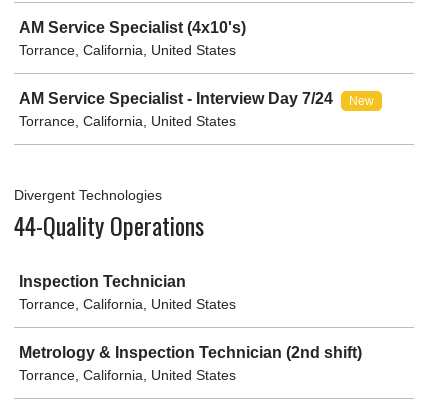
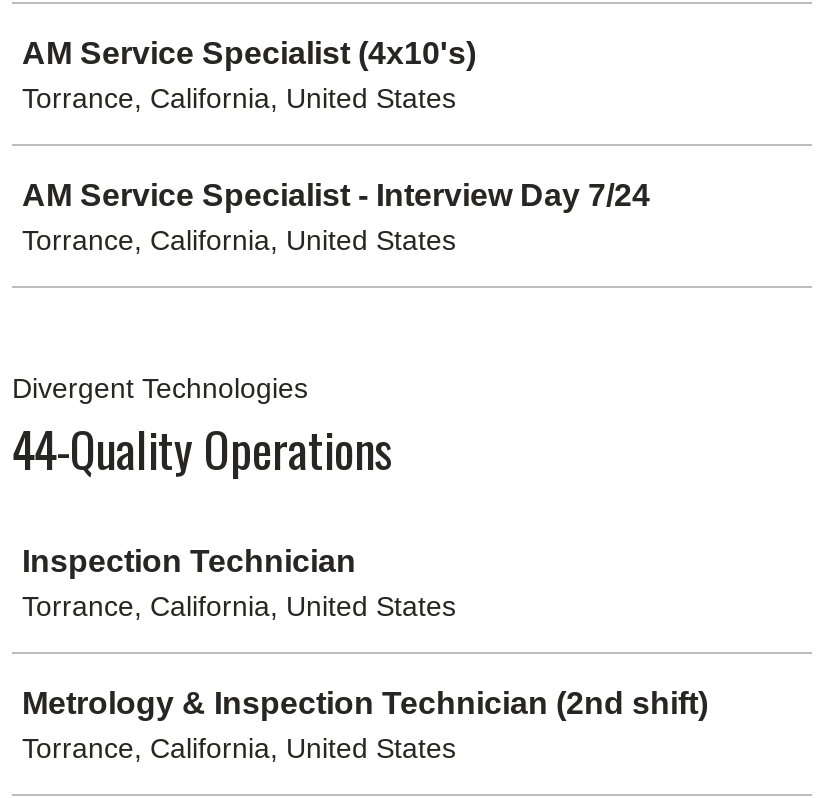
- New
